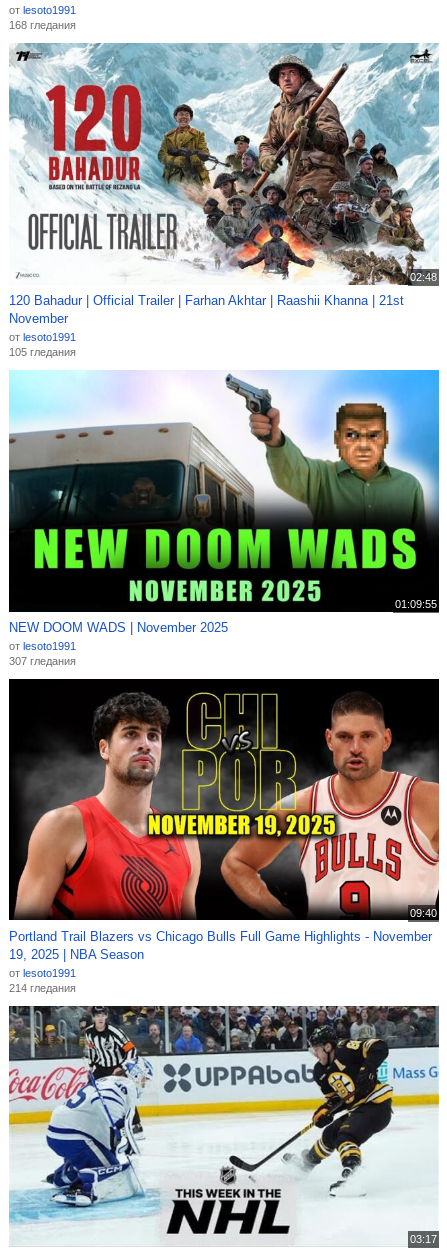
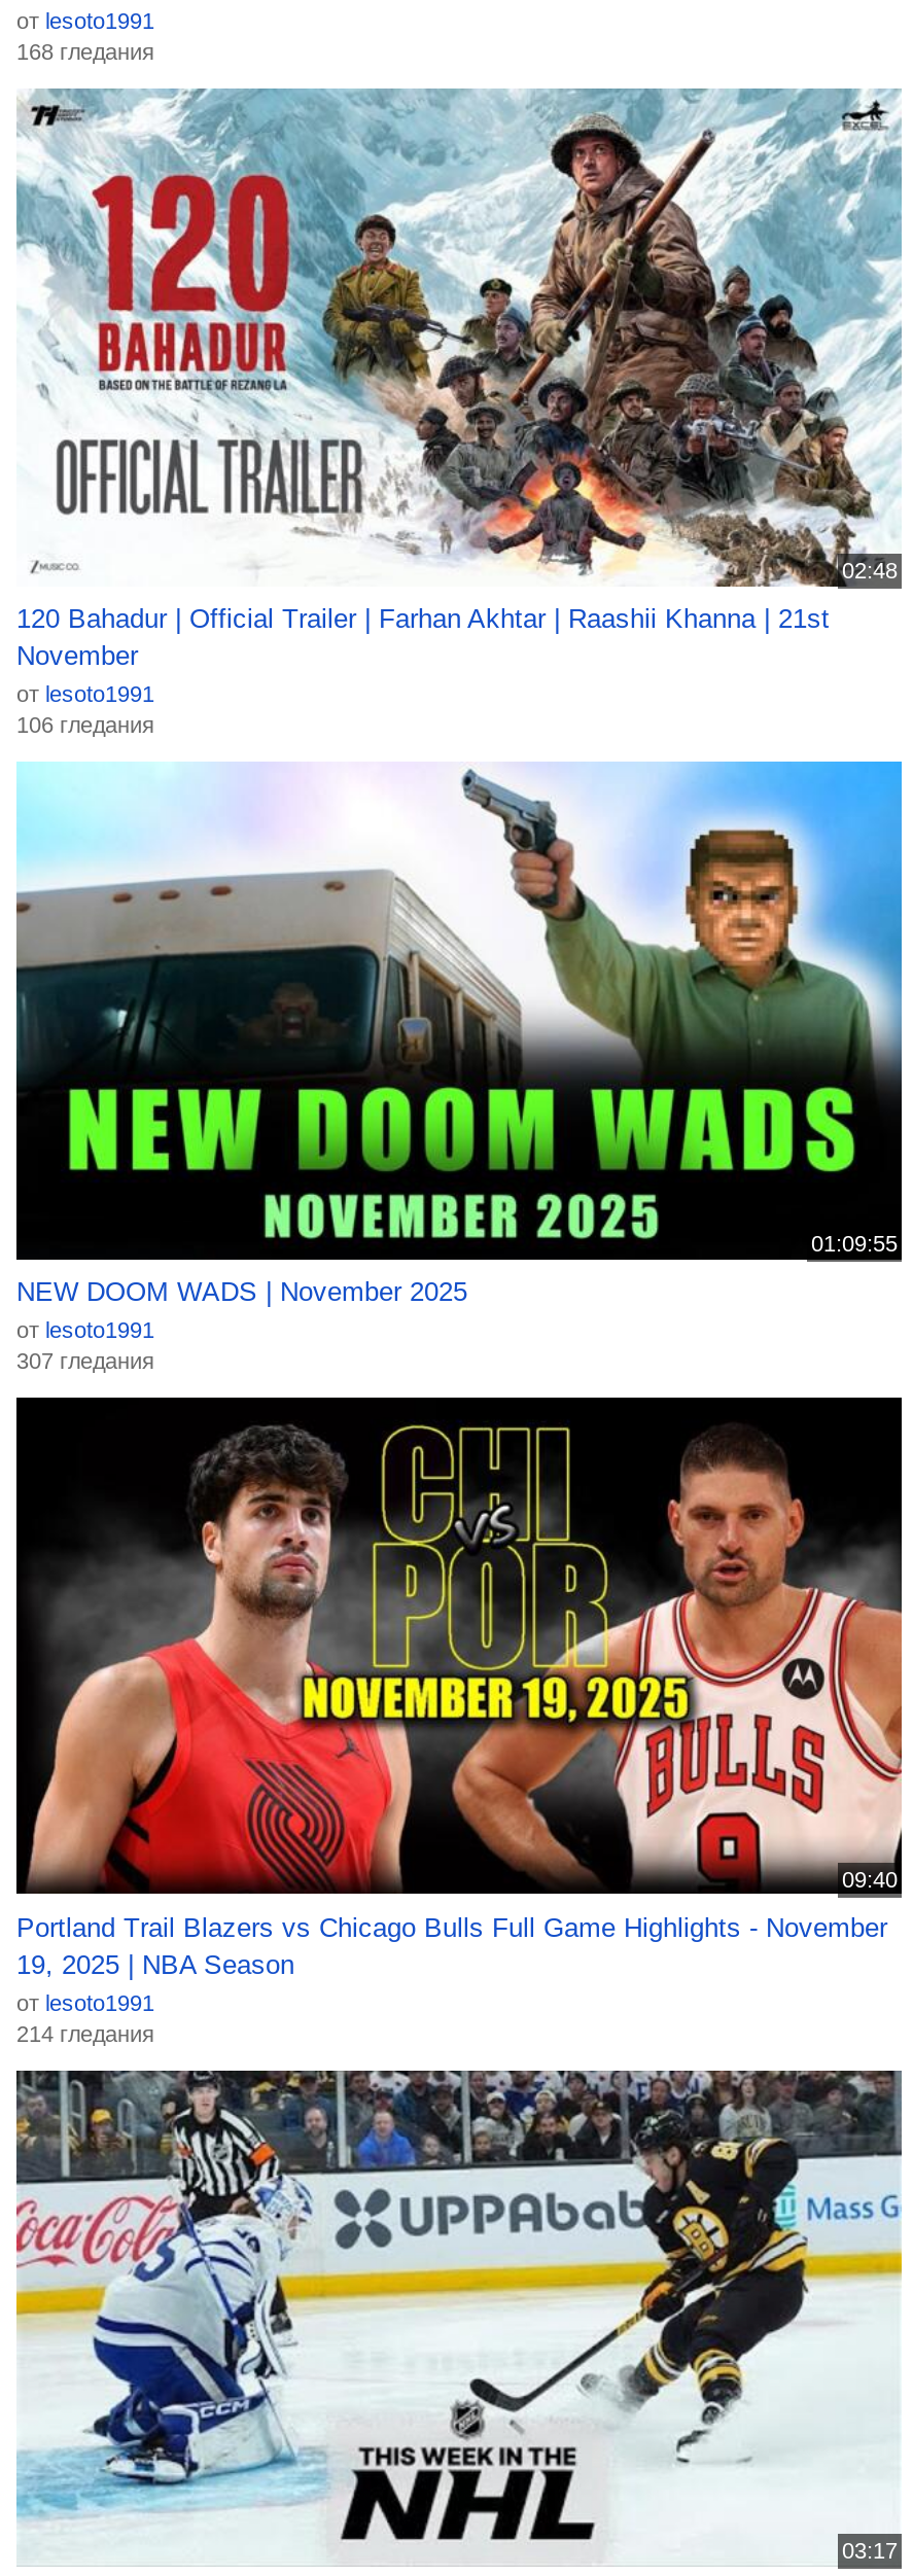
- 105 гледания
+ 106 гледания
